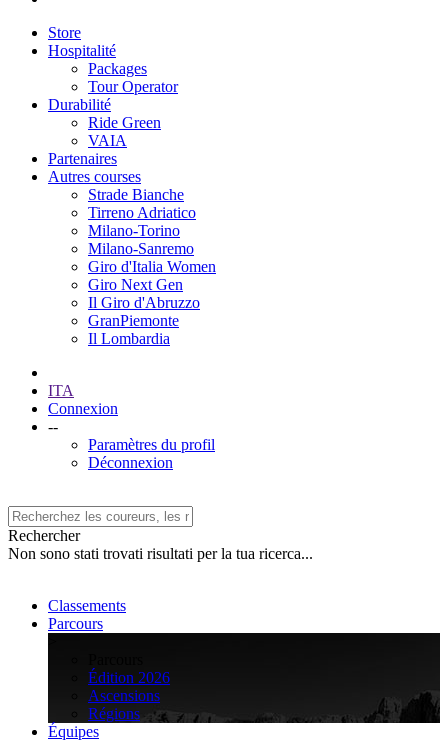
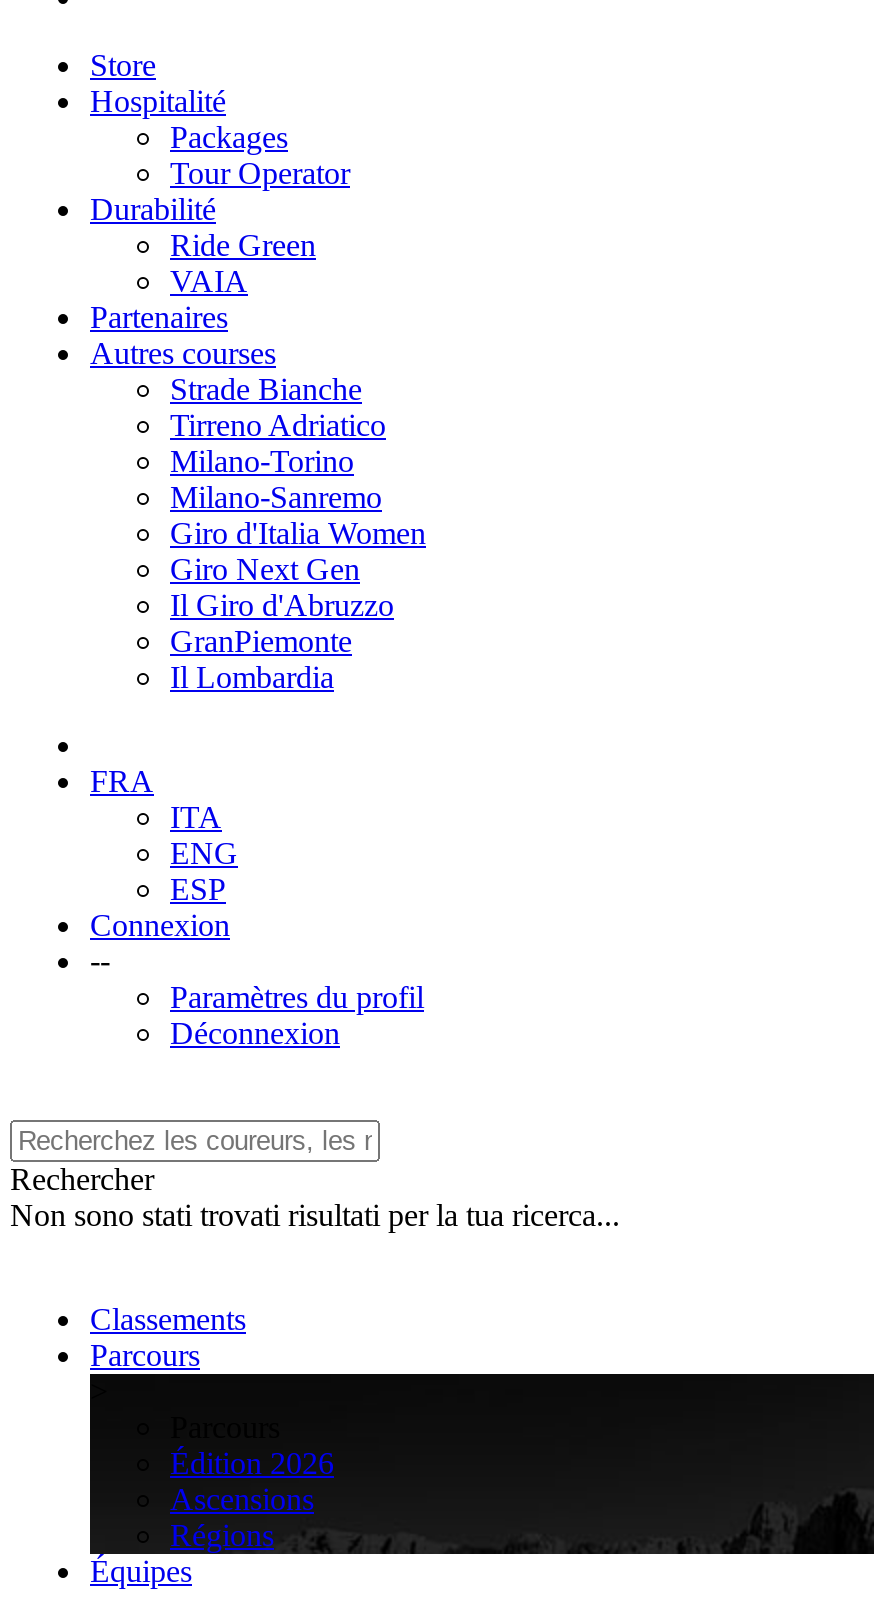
+ FRA

+ ENG
+ ESP
